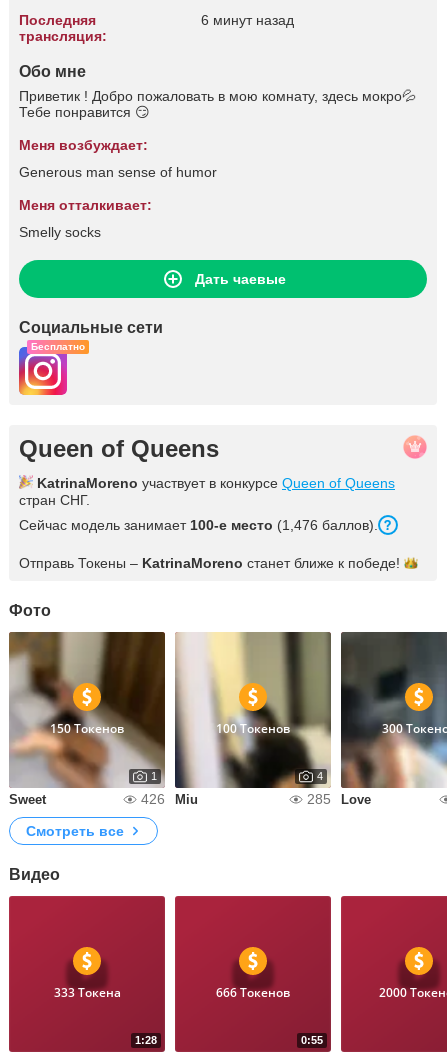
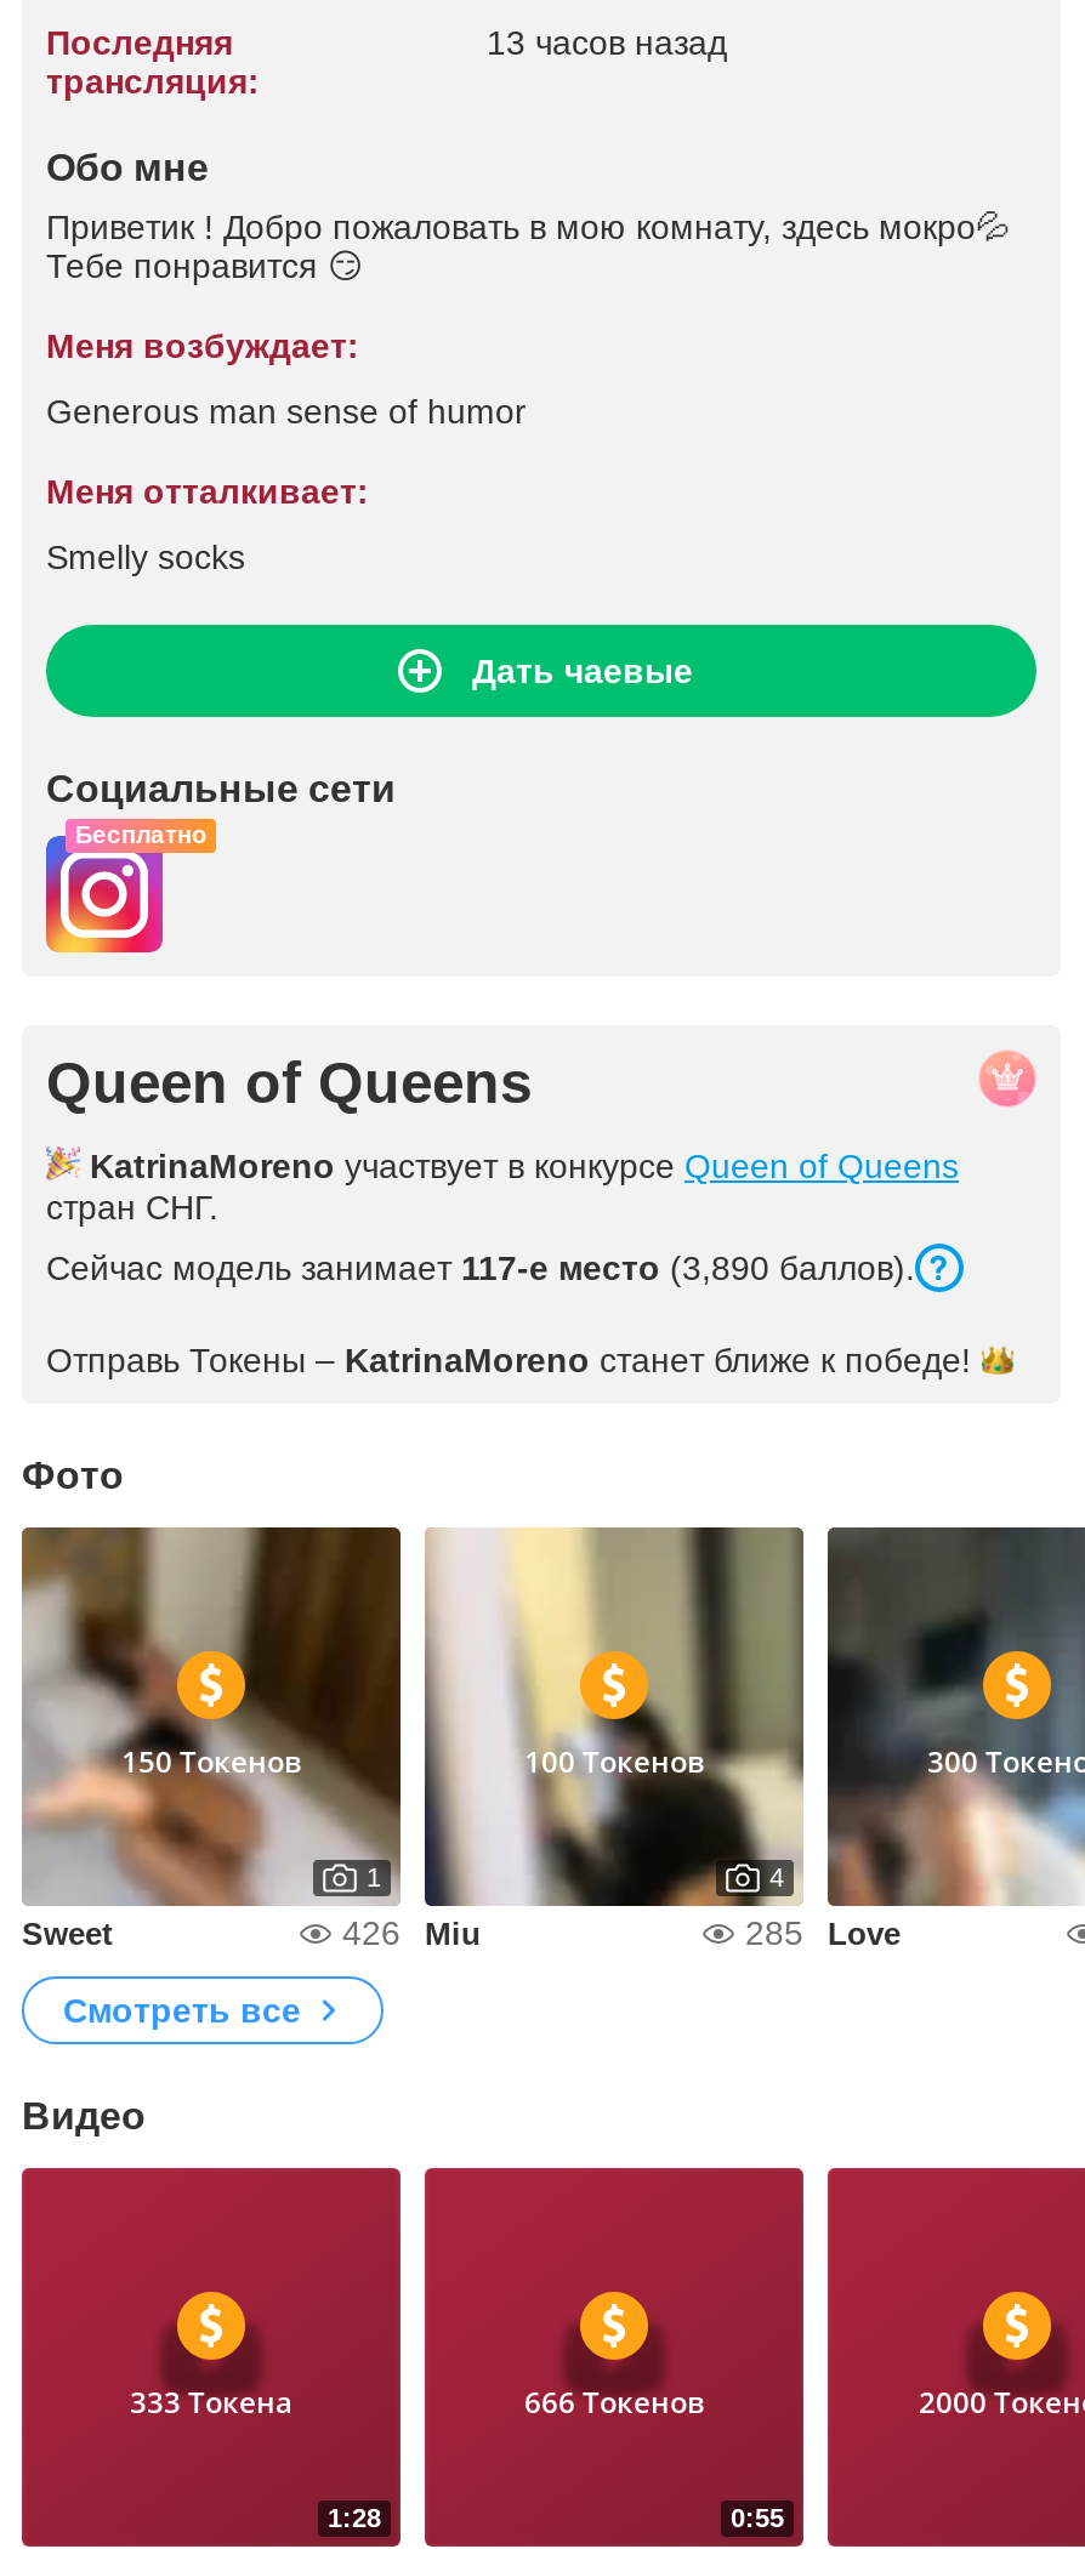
- 6 минут назад
+ 13 часов назад

- Сейчас модель занимает 100-е место (1,476 баллов).
+ Сейчас модель занимает 117-е место (3,890 баллов).
